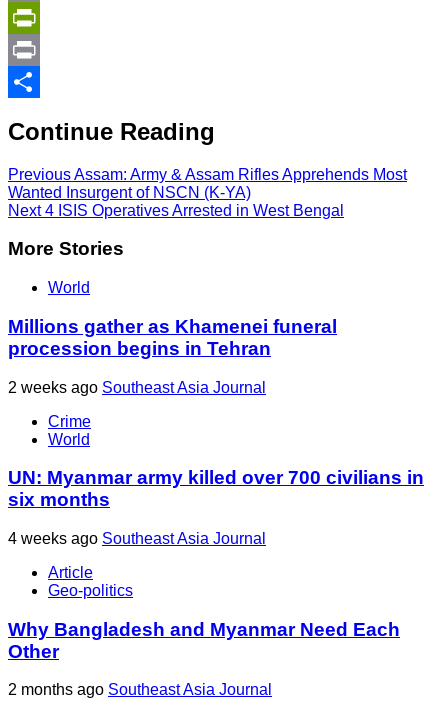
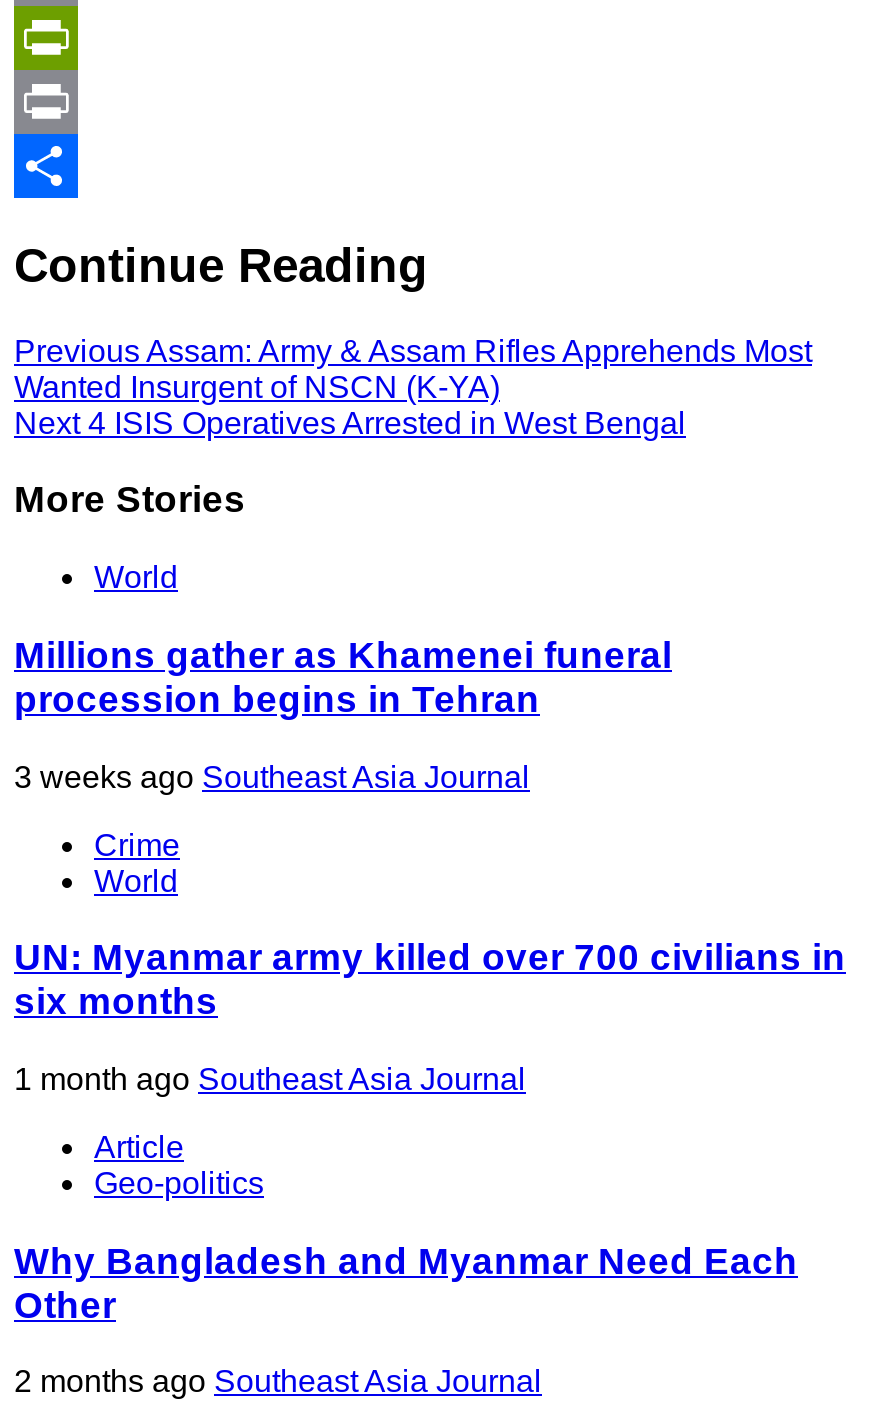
- 2 weeks ago Southeast Asia Journal
+ 3 weeks ago Southeast Asia Journal

- 4 weeks ago Southeast Asia Journal
+ 1 month ago Southeast Asia Journal
